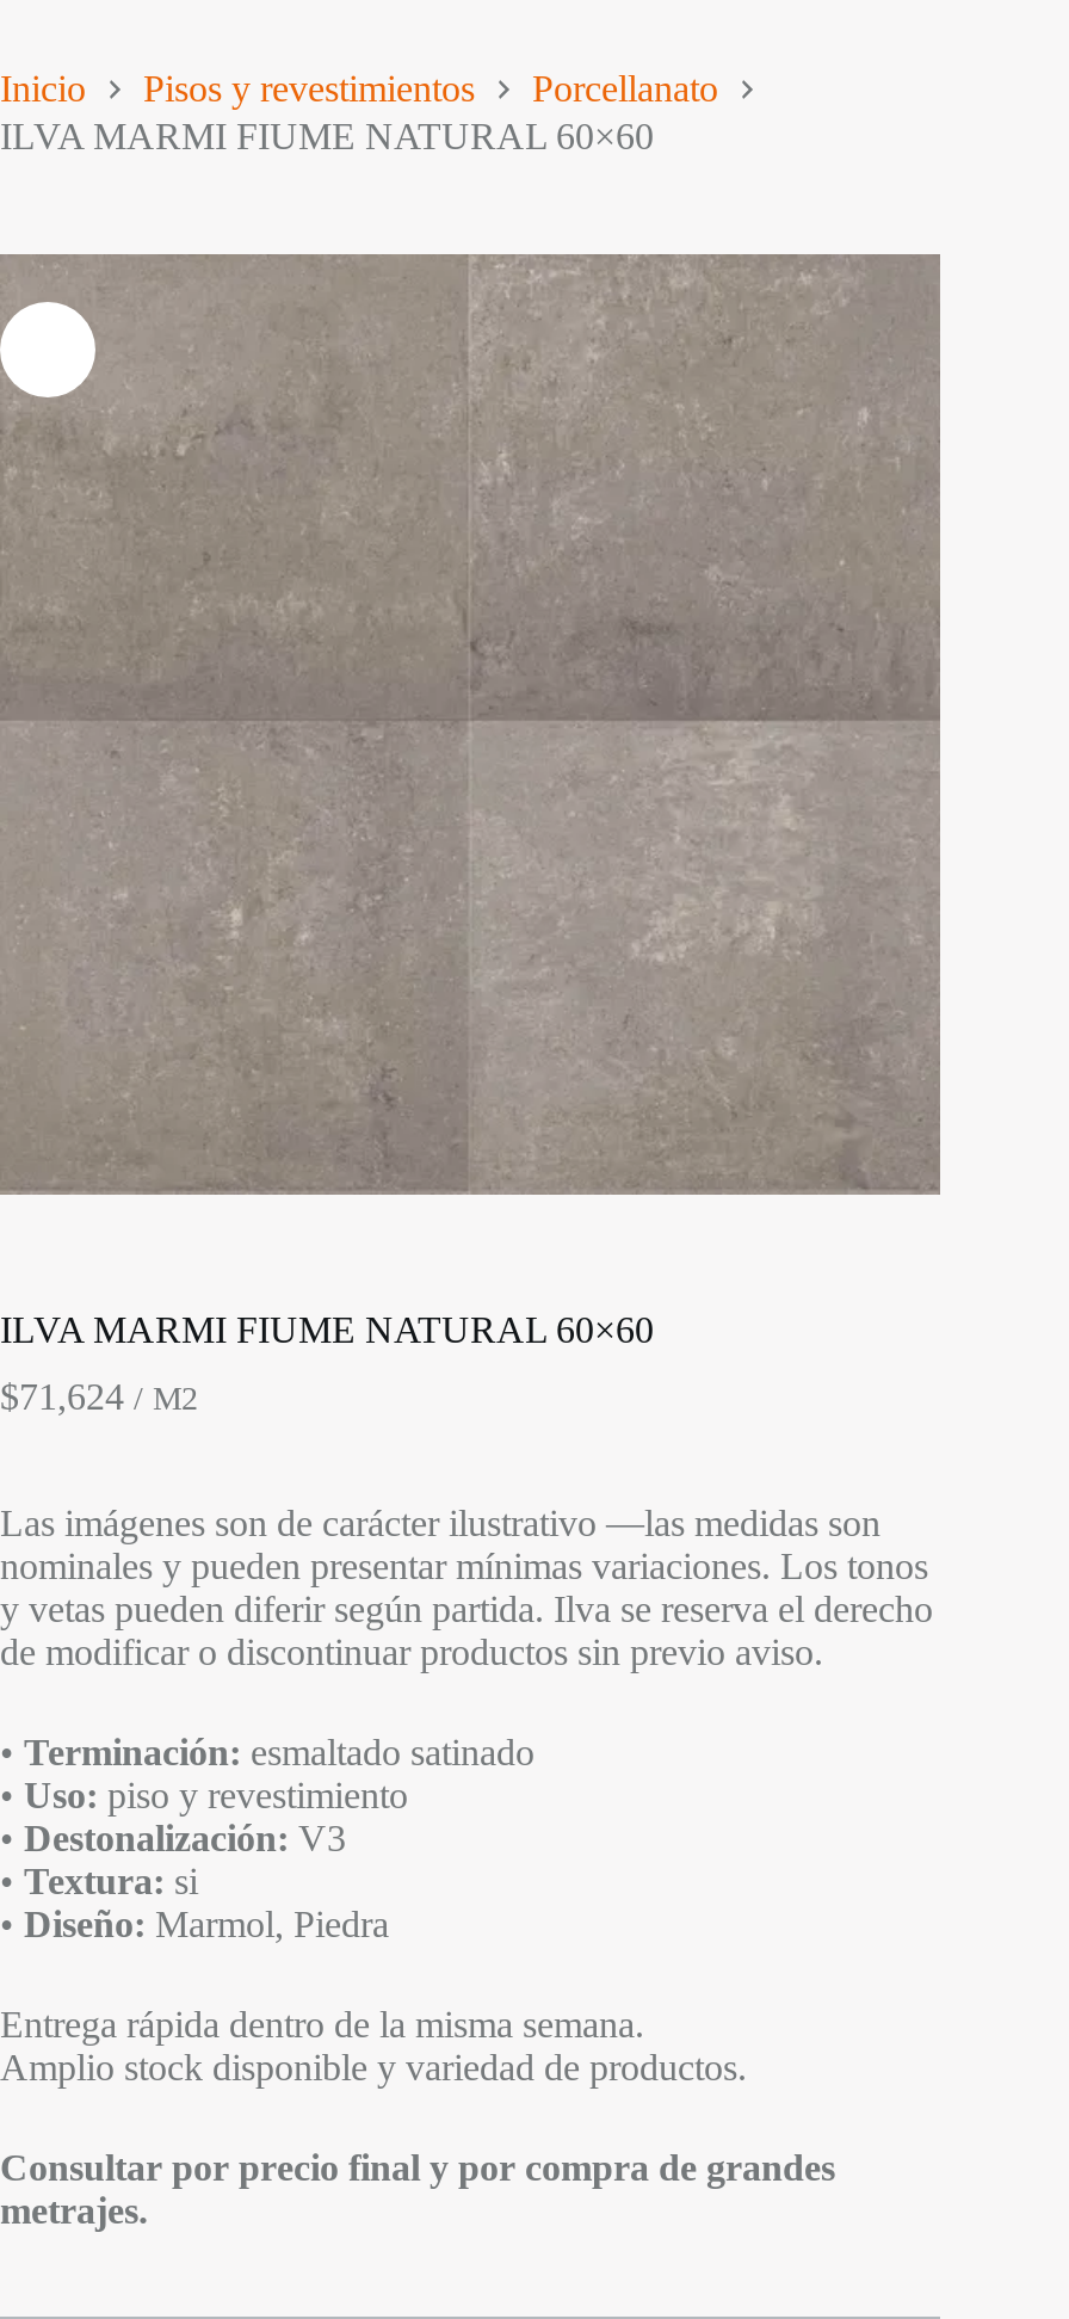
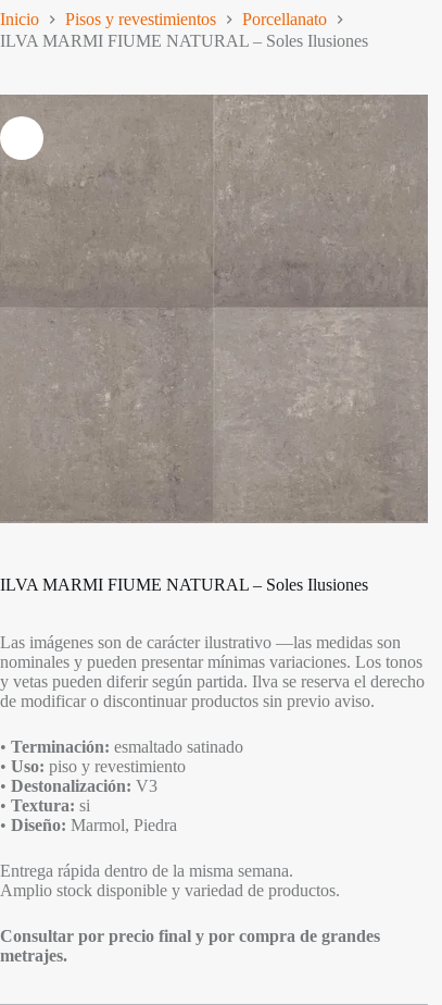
- ILVA MARMI FIUME NATURAL 60×60
+ ILVA MARMI FIUME NATURAL – Soles Ilusiones

- ILVA MARMI FIUME NATURAL 60×60
- $71,624 / M2
+ ILVA MARMI FIUME NATURAL – Soles Ilusiones
